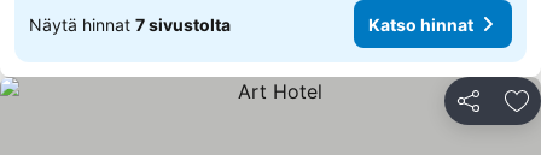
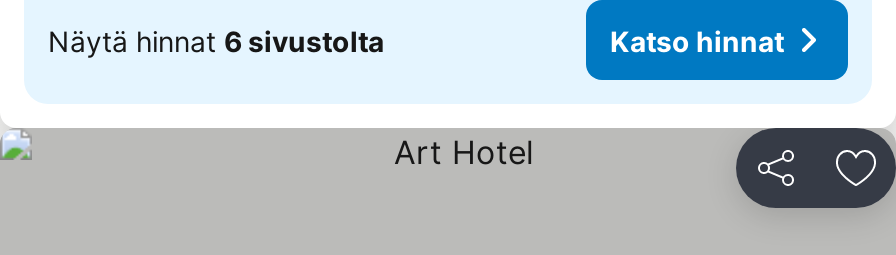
- Näytä hinnat 7 sivustolta
+ Näytä hinnat 6 sivustolta
